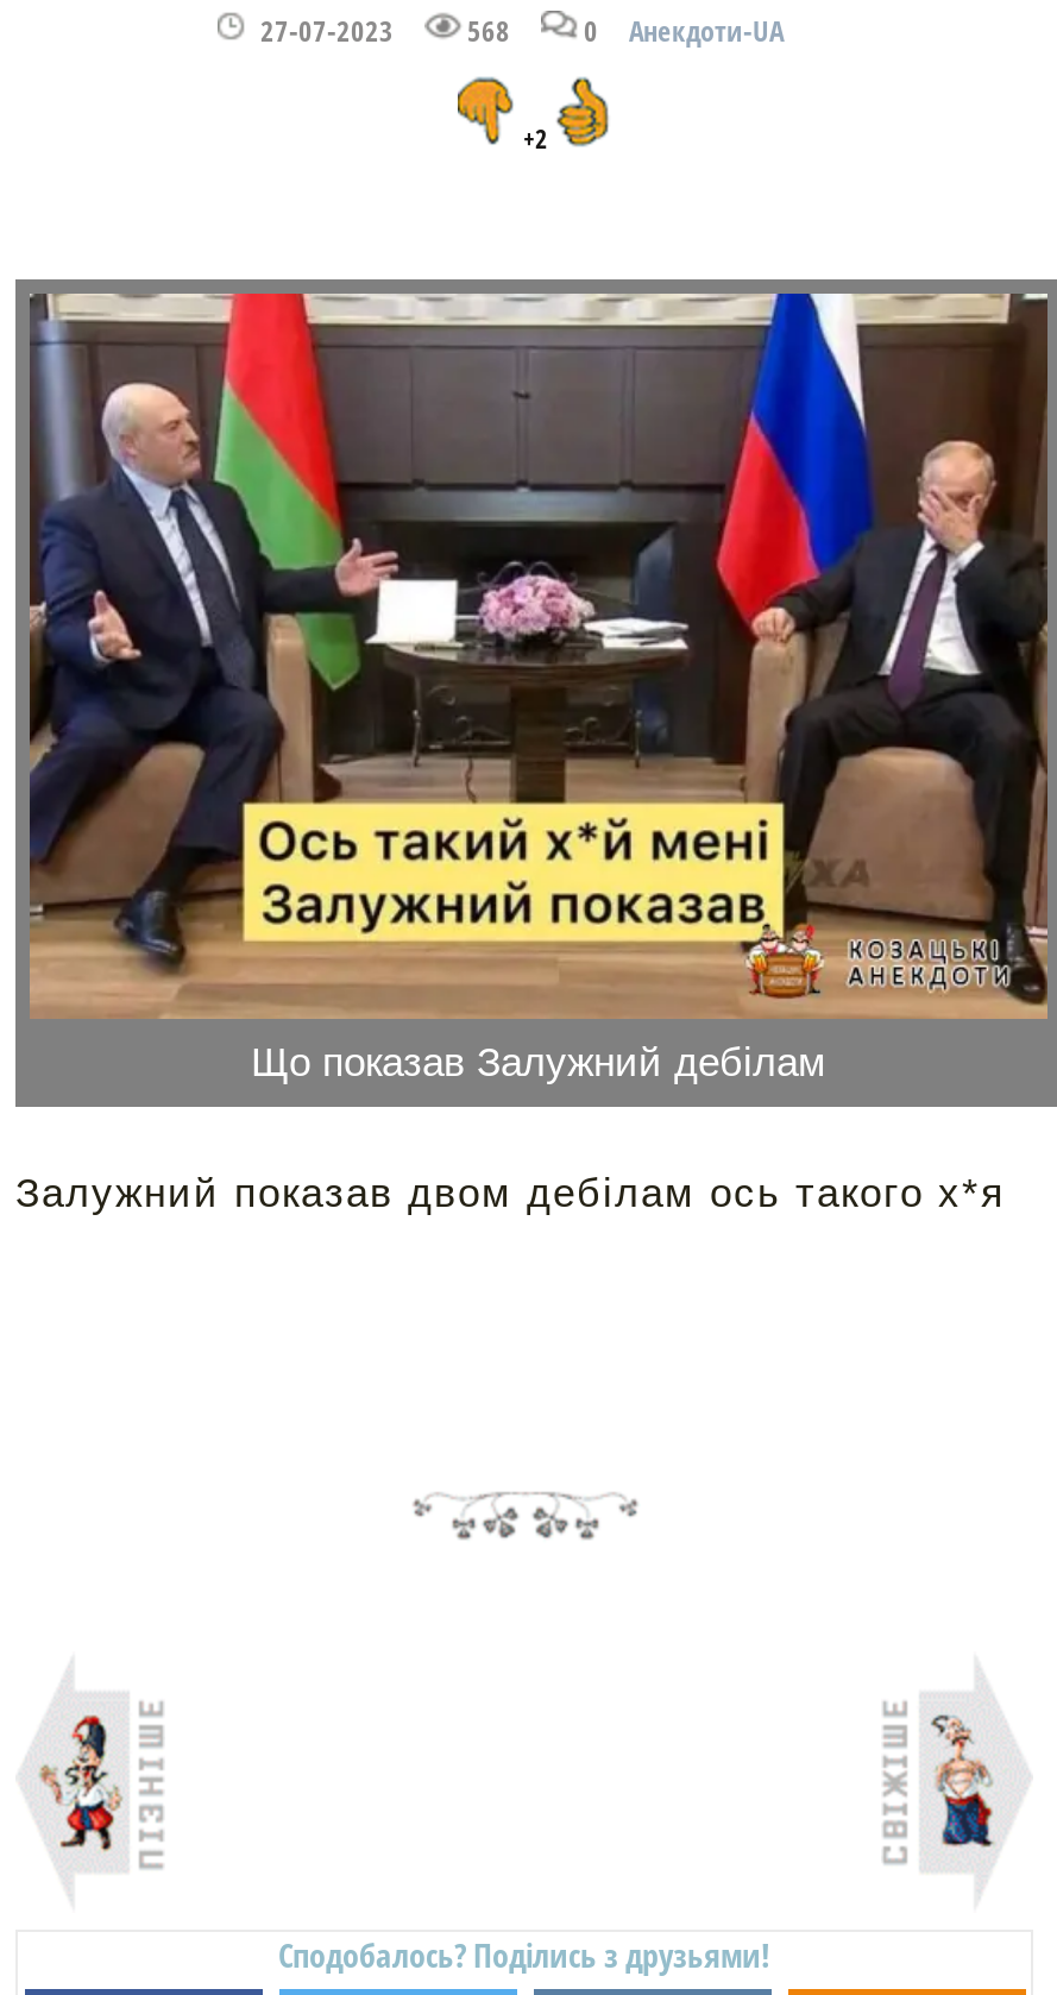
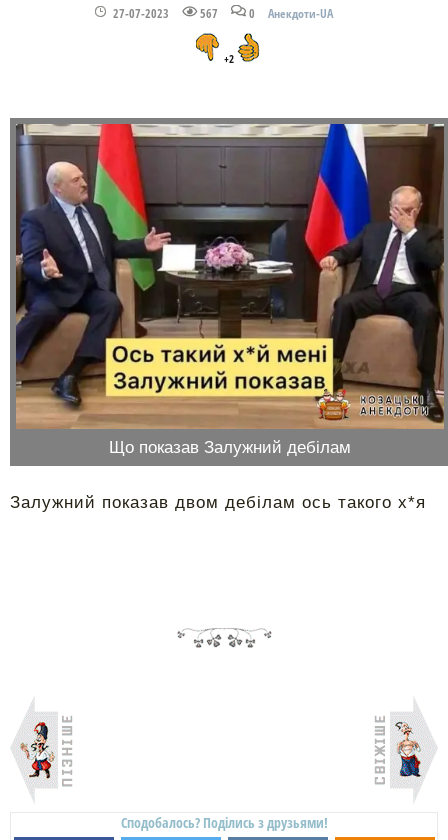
- 568
+ 567
